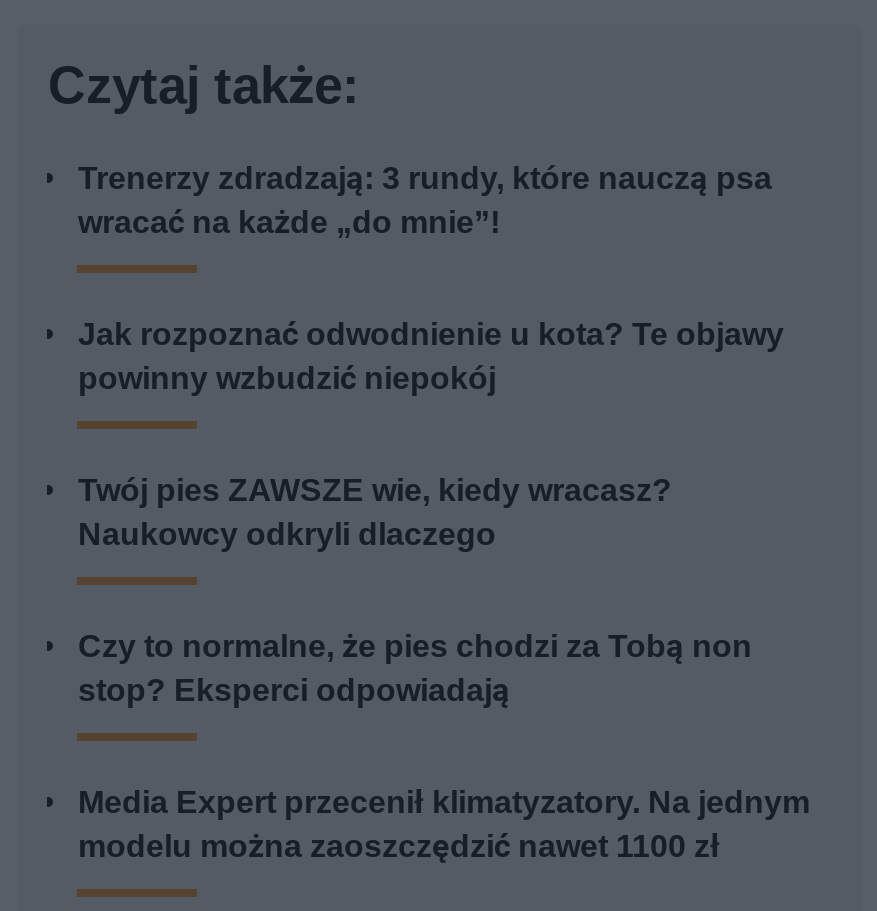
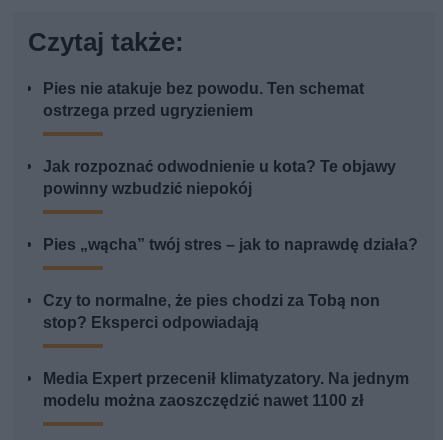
- Trenerzy zdradzają: 3 rundy, które nauczą psa
- wracać na każde „do mnie”!
+ Pies nie atakuje bez powodu. Ten schemat
+ ostrzega przed ugryzieniem

- Twój pies ZAWSZE wie, kiedy wracasz?
- Naukowcy odkryli dlaczego
+ Pies „wącha” twój stres – jak to naprawdę działa?
